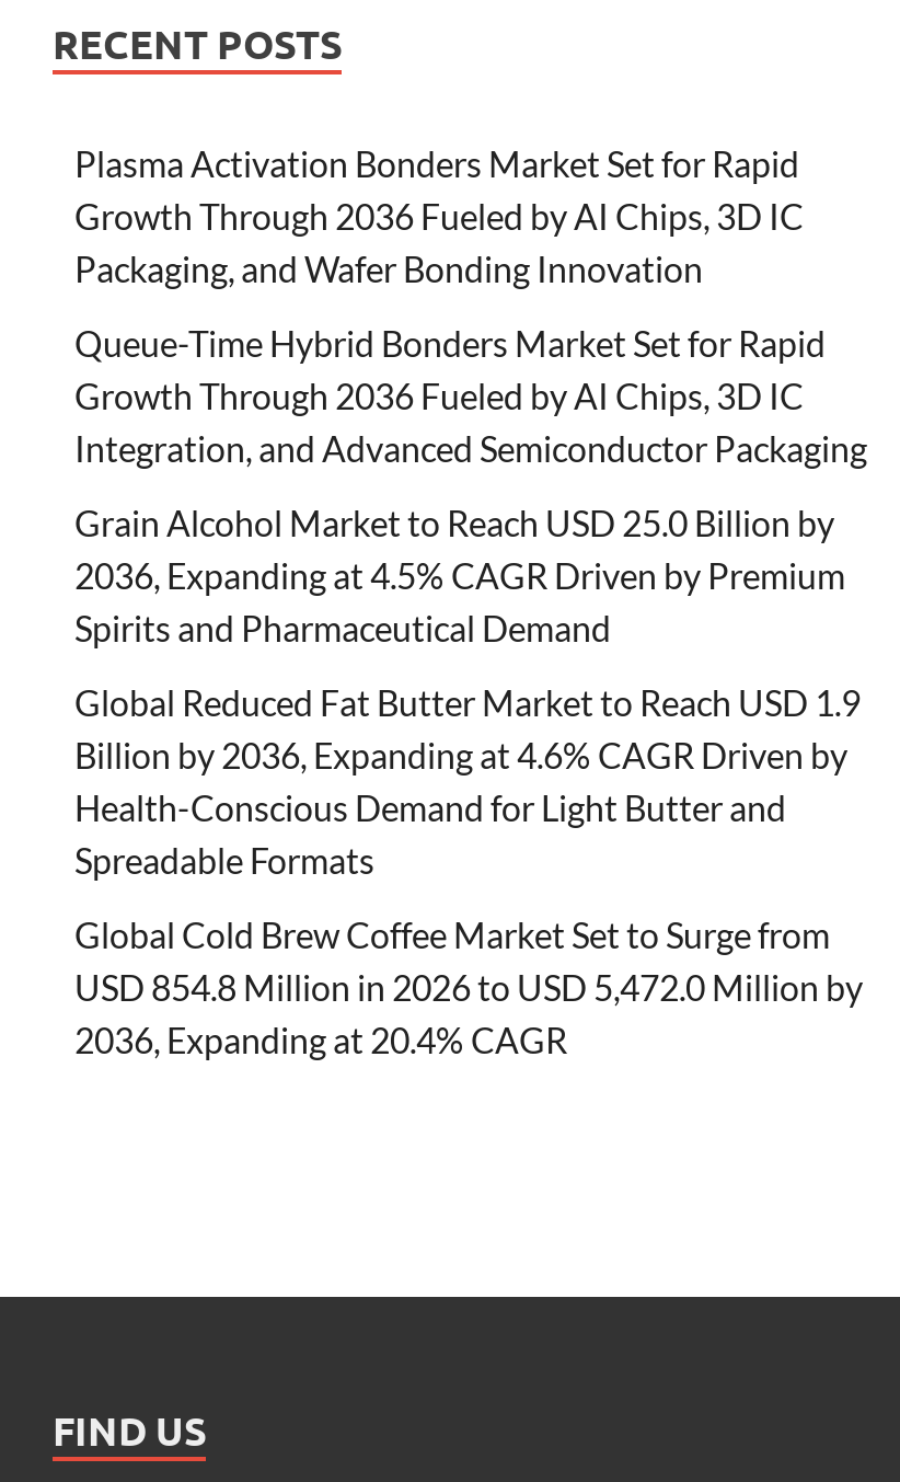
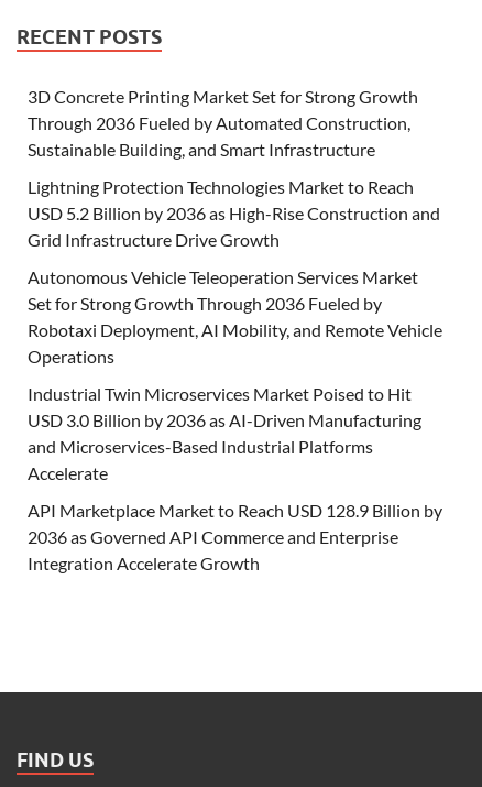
- Plasma Activation Bonders Market Set for Rapid
- Growth Through 2036 Fueled by AI Chips, 3D IC
- Packaging, and Wafer Bonding Innovation
+ 3D Concrete Printing Market Set for Strong Growth
+ Through 2036 Fueled by Automated Construction,
+ Sustainable Building, and Smart Infrastructure

- Queue-Time Hybrid Bonders Market Set for Rapid
- Growth Through 2036 Fueled by AI Chips, 3D IC
- Integration, and Advanced Semiconductor Packaging
+ Lightning Protection Technologies Market to Reach
+ USD 5.2 Billion by 2036 as High-Rise Construction and
+ Grid Infrastructure Drive Growth

- Grain Alcohol Market to Reach USD 25.0 Billion by
- 2036, Expanding at 4.5% CAGR Driven by Premium
- Spirits and Pharmaceutical Demand
+ Autonomous Vehicle Teleoperation Services Market
+ Set for Strong Growth Through 2036 Fueled by
+ Robotaxi Deployment, AI Mobility, and Remote Vehicle
+ Operations

- Global Reduced Fat Butter Market to Reach USD 1.9
- Billion by 2036, Expanding at 4.6% CAGR Driven by
- Health-Conscious Demand for Light Butter and
- Spreadable Formats
+ Industrial Twin Microservices Market Poised to Hit
+ USD 3.0 Billion by 2036 as AI-Driven Manufacturing
+ and Microservices-Based Industrial Platforms
+ Accelerate

- Global Cold Brew Coffee Market Set to Surge from
- USD 854.8 Million in 2026 to USD 5,472.0 Million by
- 2036, Expanding at 20.4% CAGR
+ API Marketplace Market to Reach USD 128.9 Billion by
+ 2036 as Governed API Commerce and Enterprise
+ Integration Accelerate Growth
